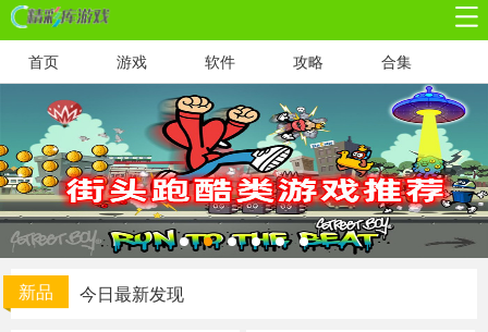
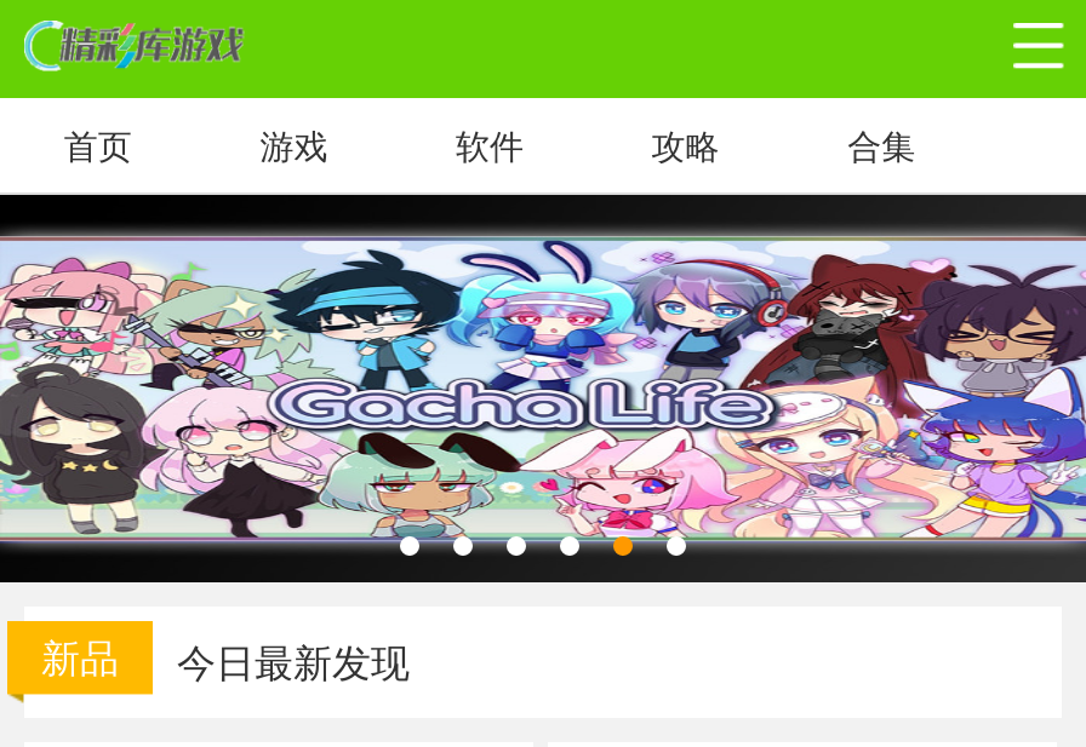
- [image]
+ [image]
